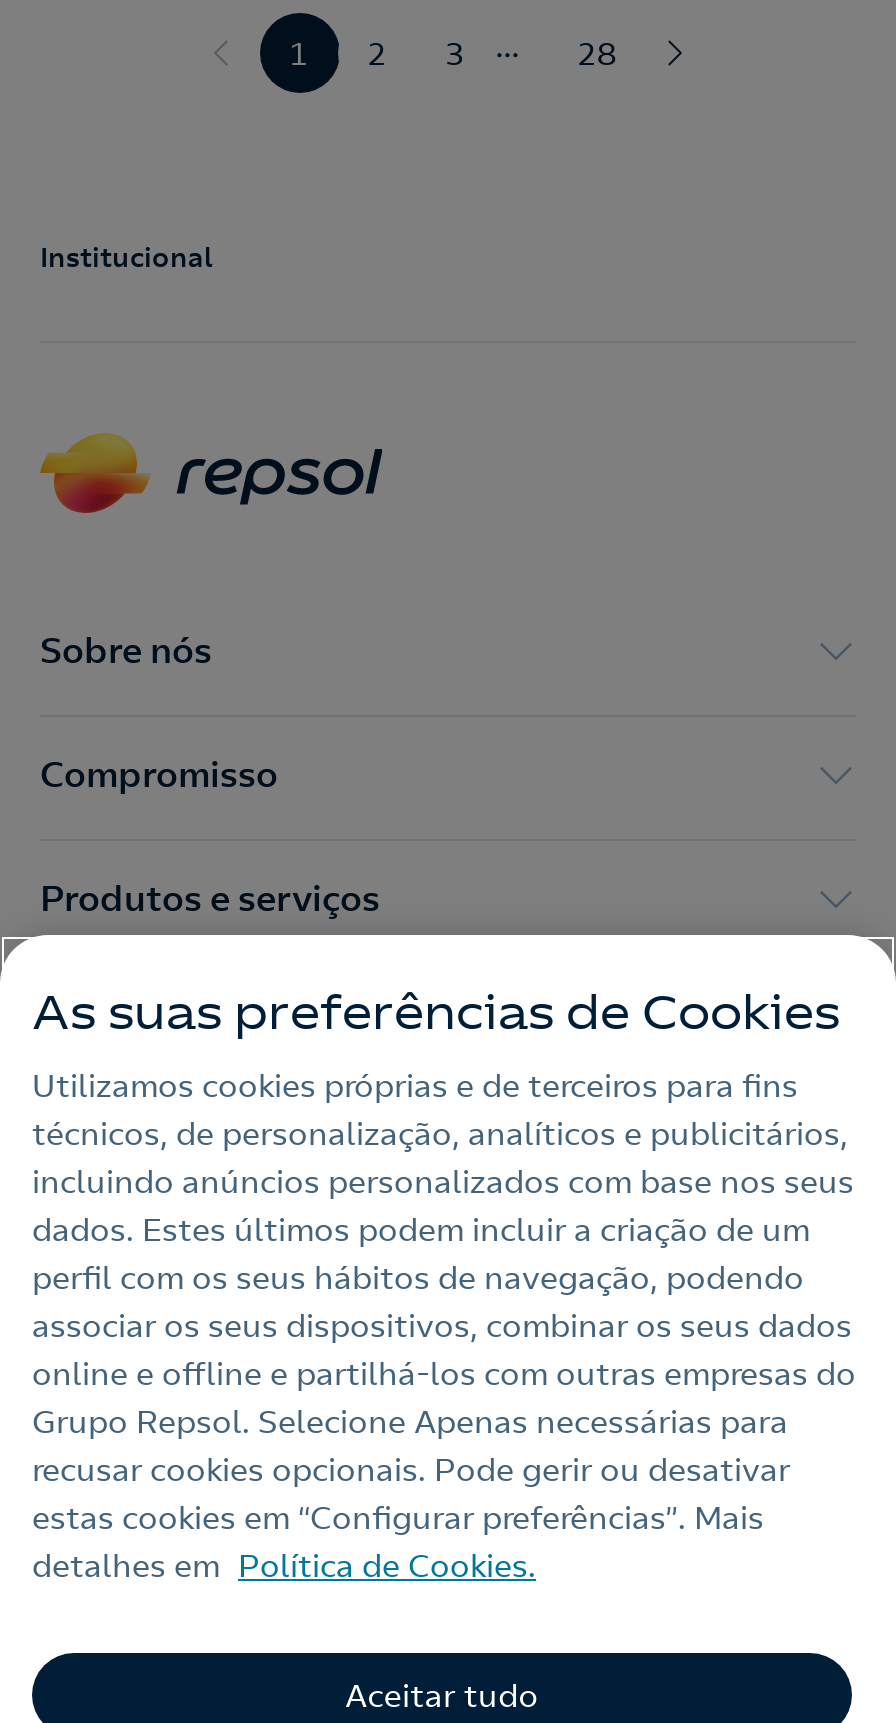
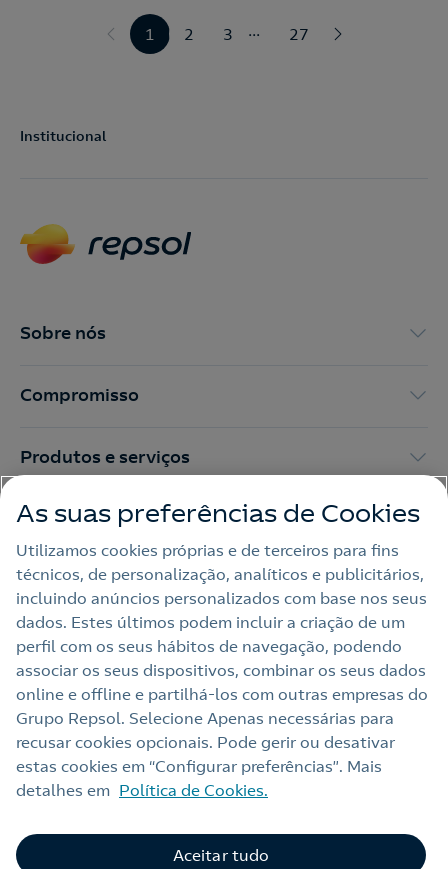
- 28
+ 27
